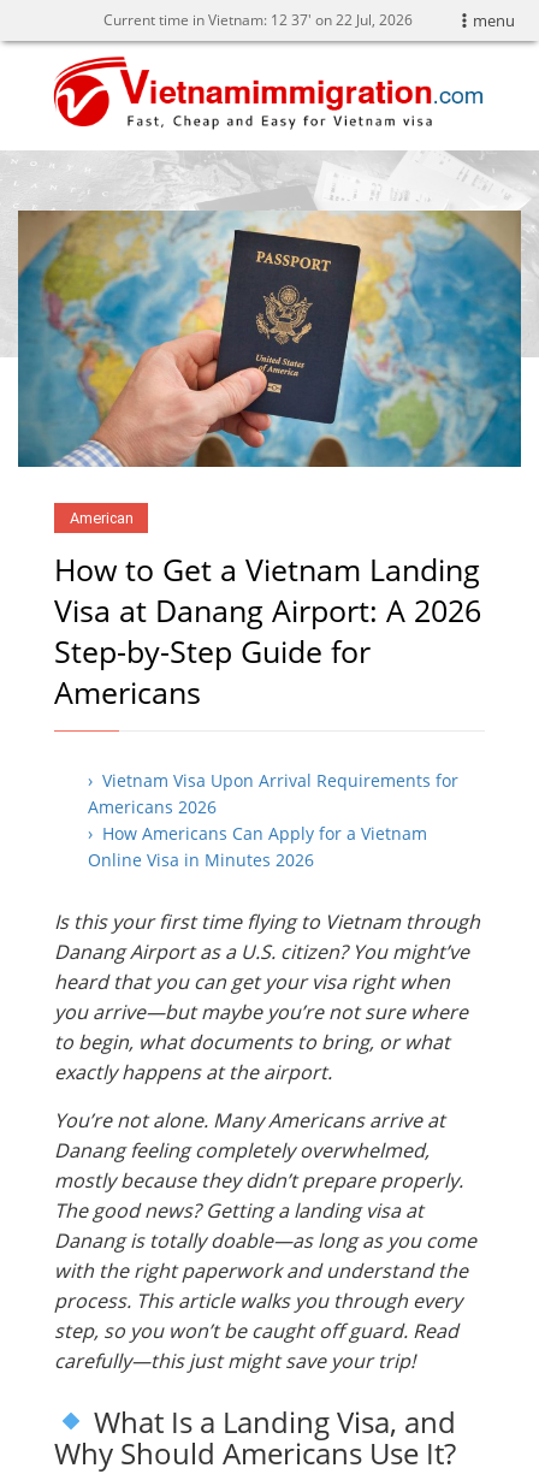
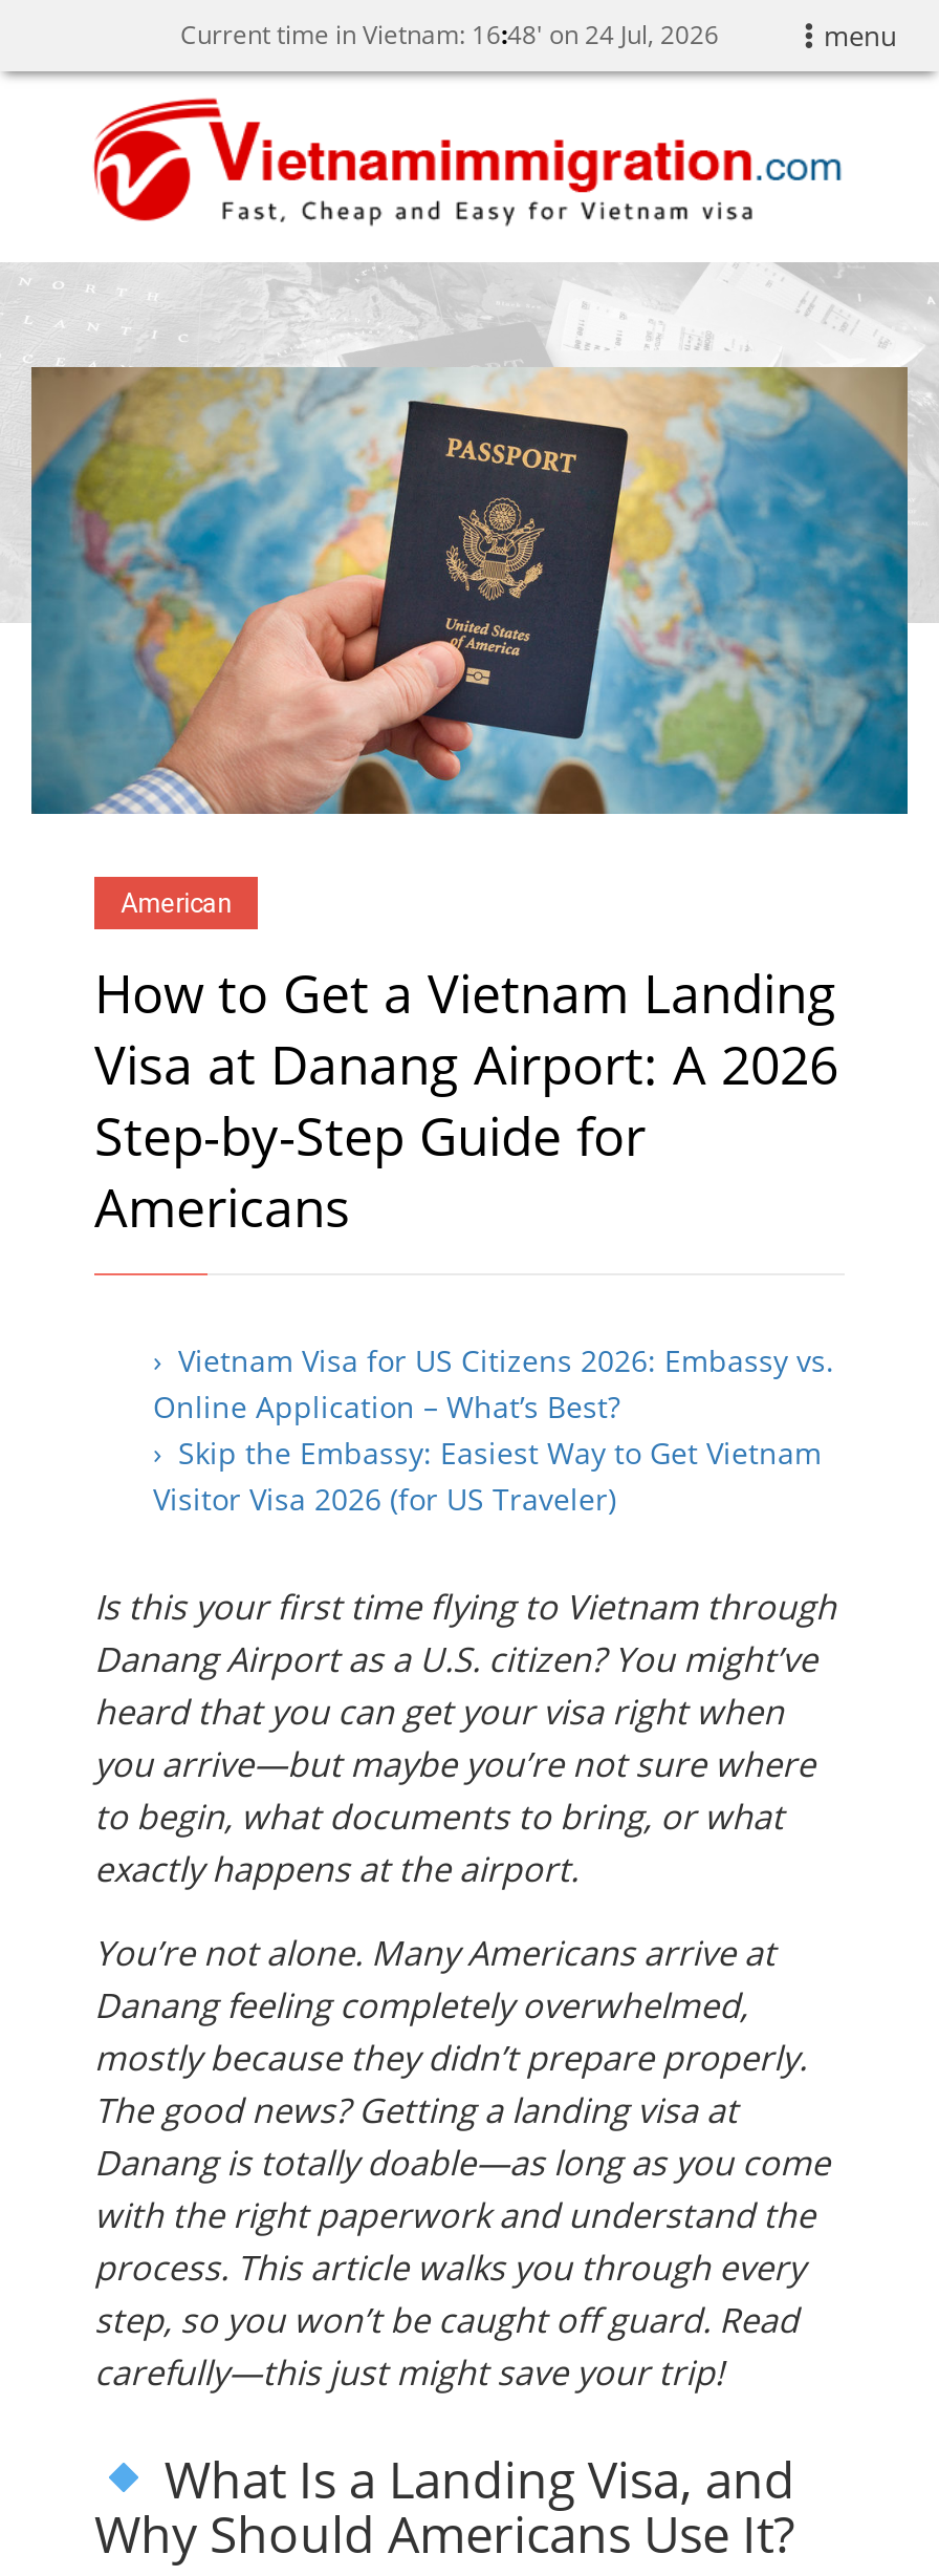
- Current time in Vietnam: 12: 37' on 22 Jul, 2026
+ Current time in Vietnam: 16 48' on 24 Jul, 2026

- › Vietnam Visa Upon Arrival Requirements for
- Americans 2026
- › How Americans Can Apply for a Vietnam
- Online Visa in Minutes 2026
+ › Vietnam Visa for US Citizens 2026: Embassy vs.
+ Online Application – What’s Best?
+ › Skip the Embassy: Easiest Way to Get Vietnam
+ Visitor Visa 2026 (for US Traveler)
